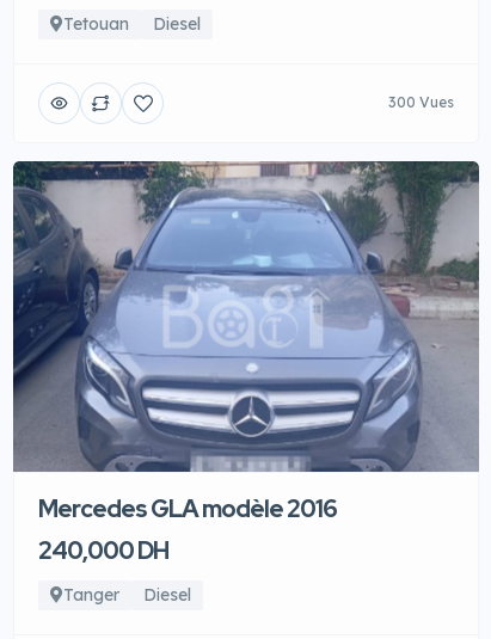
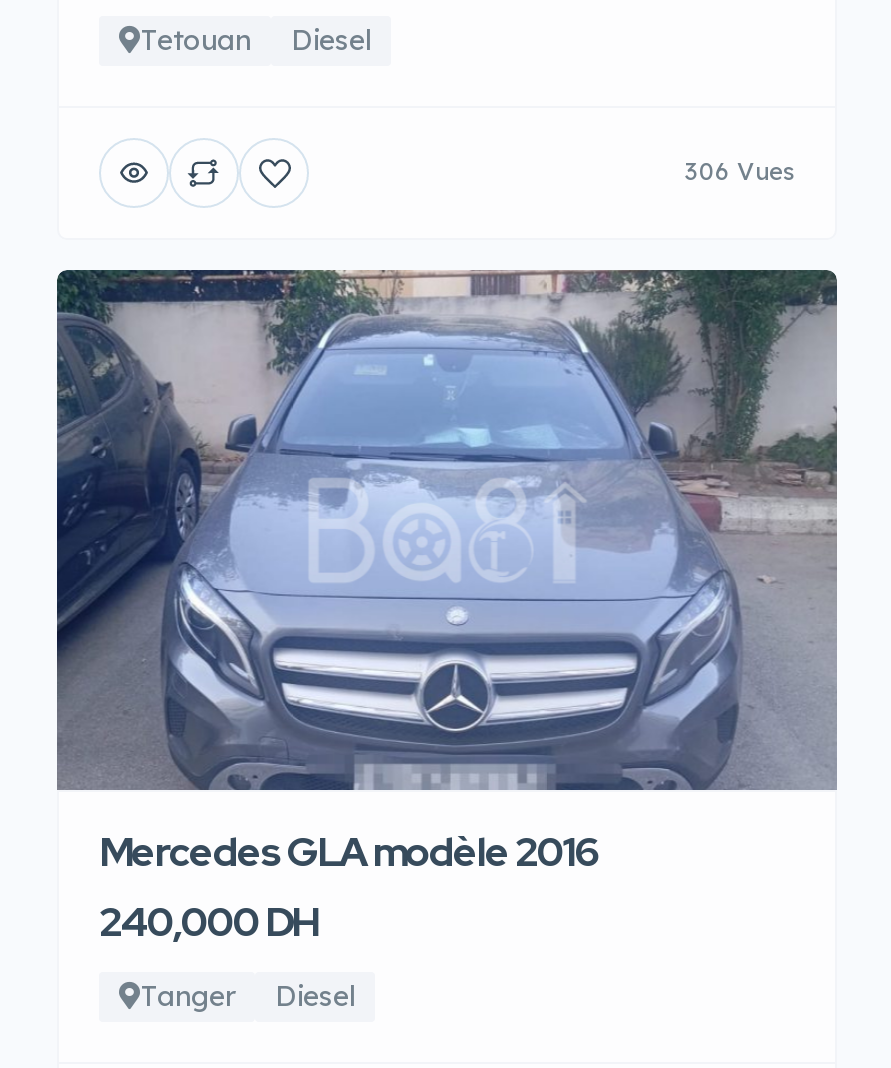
- 300 Vues
+ 306 Vues
